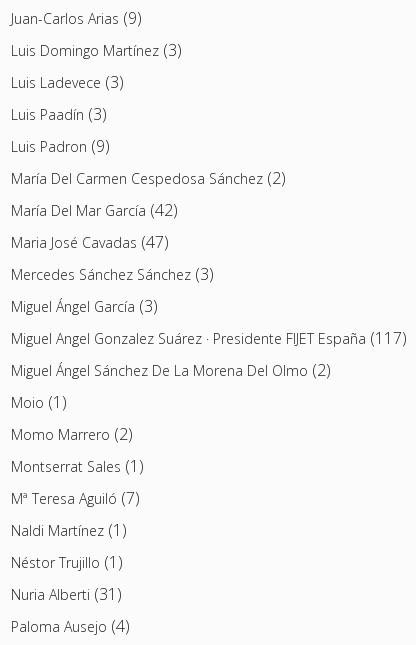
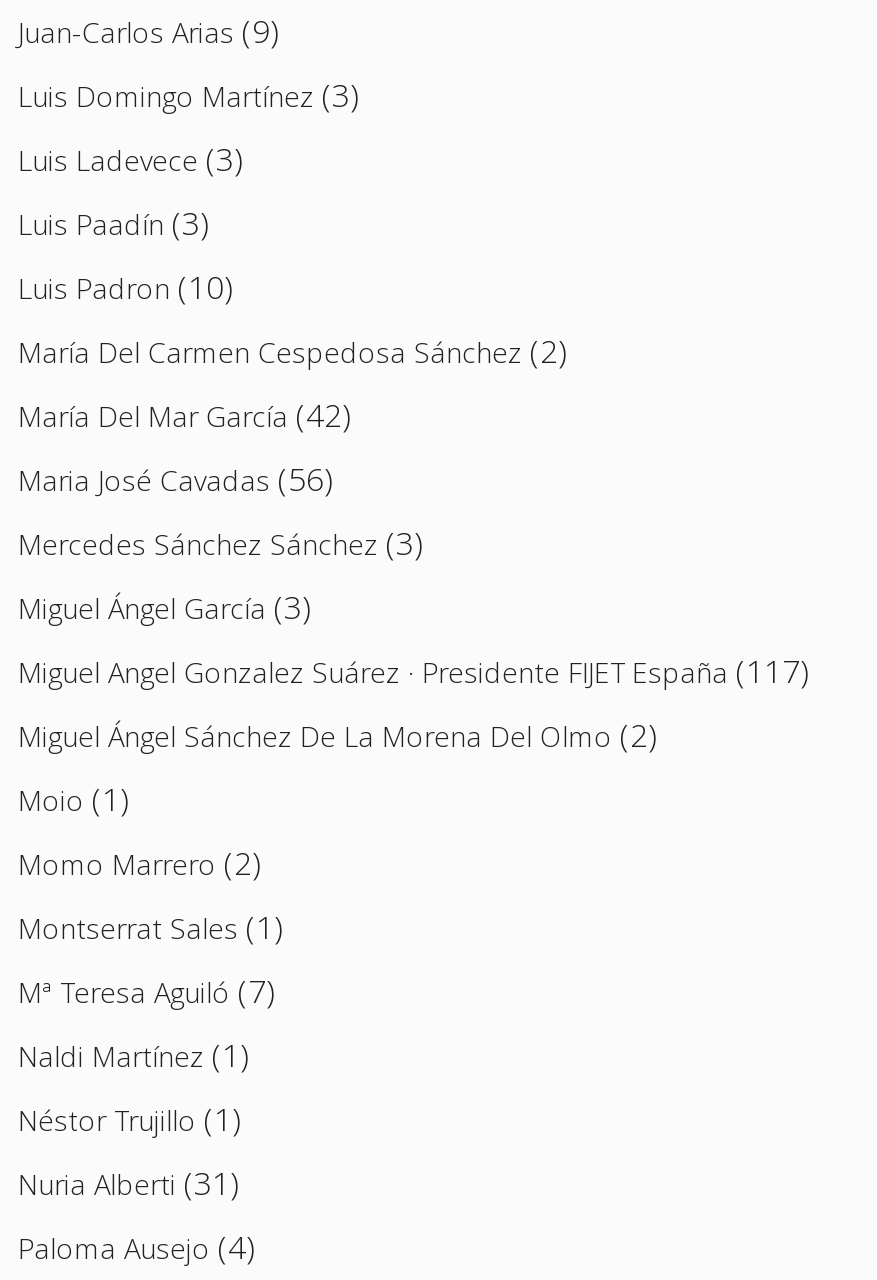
- Luis Padron (9)
+ Luis Padron (10)

- Maria José Cavadas (47)
+ Maria José Cavadas (56)
